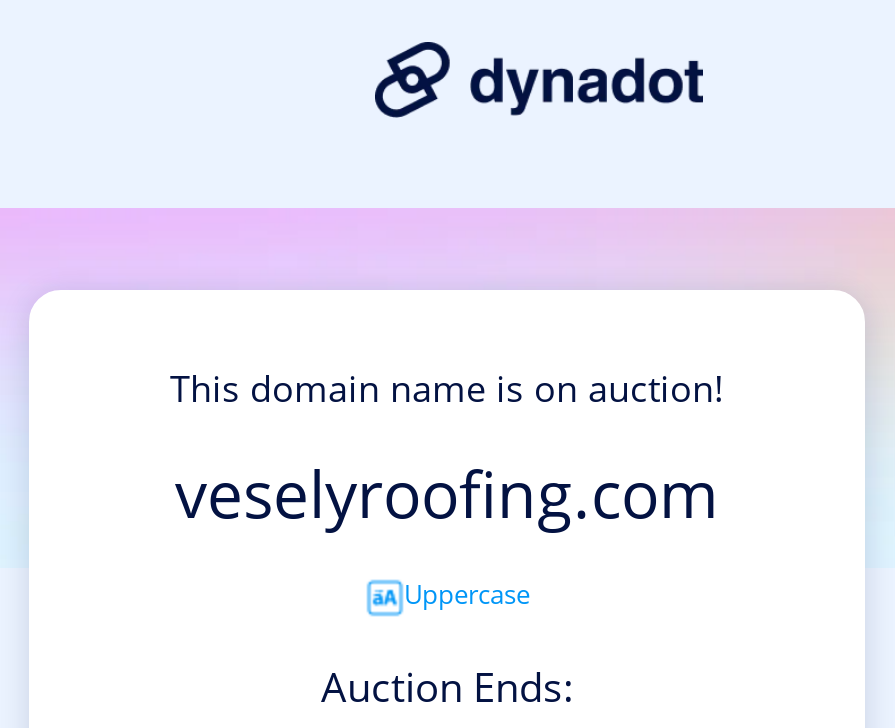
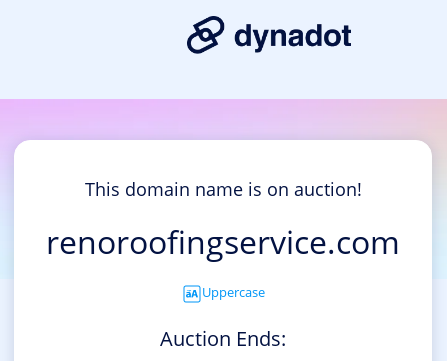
- veselyroofing.com
+ renoroofingservice.com
